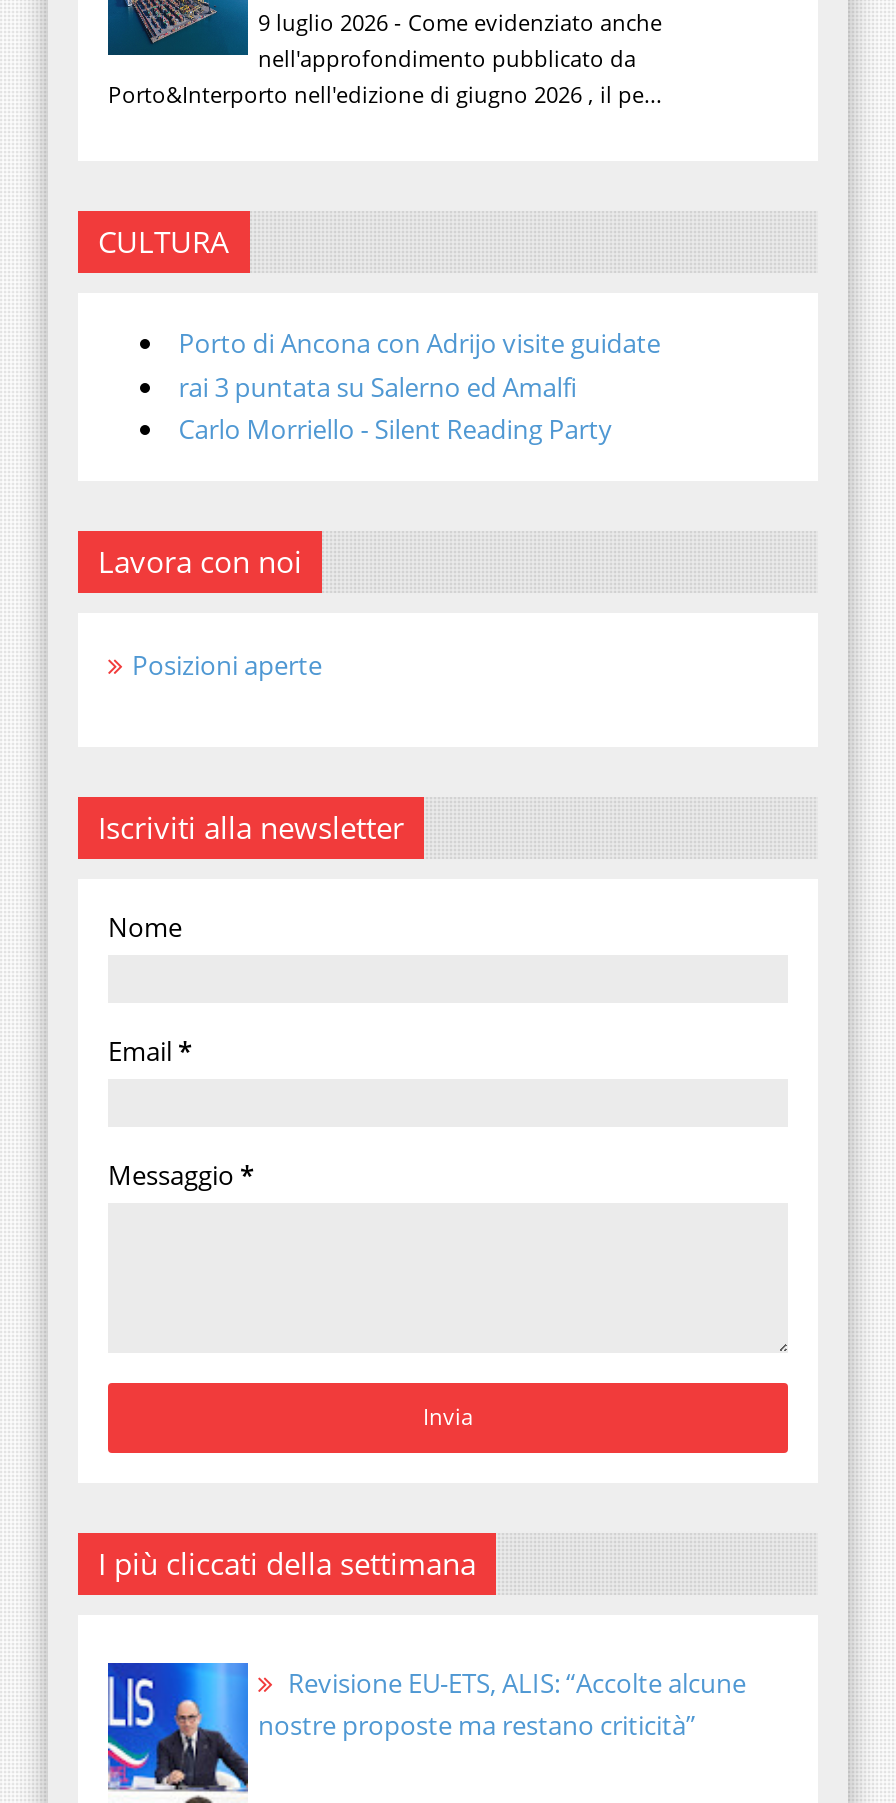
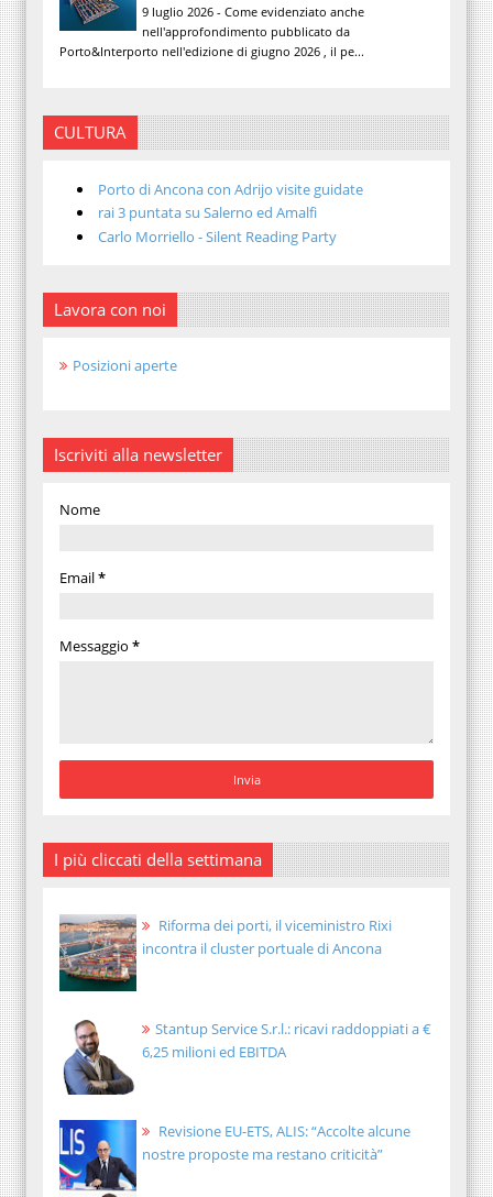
+ [image]
+ Riforma dei porti, il viceministro Rixi
+ incontra il cluster portuale di Ancona

+ [image]
+ Stantup Service S.r.l.: ricavi raddoppiati a €
+ 6,25 milioni ed EBITDA
